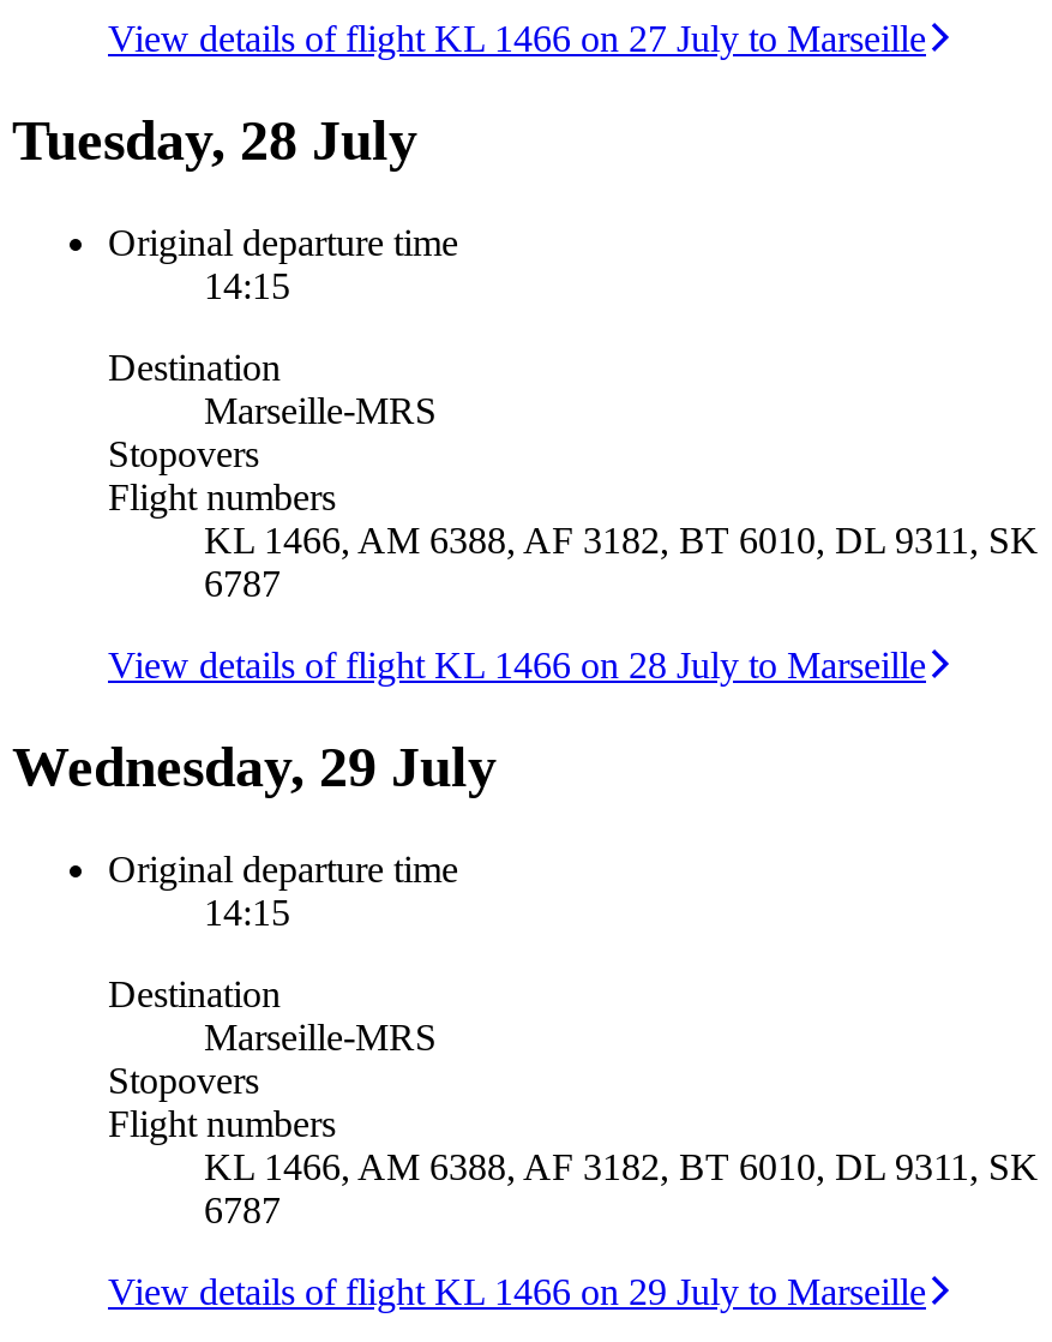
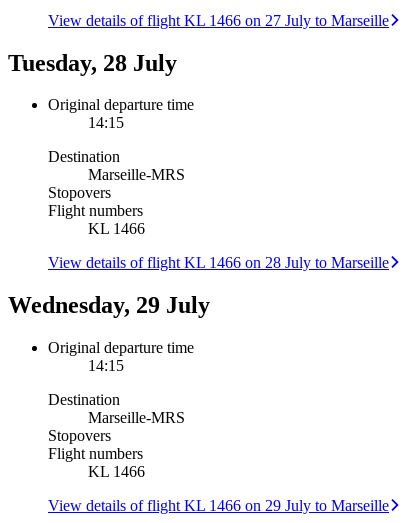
- KL 1466, AM 6388, AF 3182, BT 6010, DL 9311, SK
- 6787
+ KL 1466

- KL 1466, AM 6388, AF 3182, BT 6010, DL 9311, SK
- 6787
+ KL 1466
